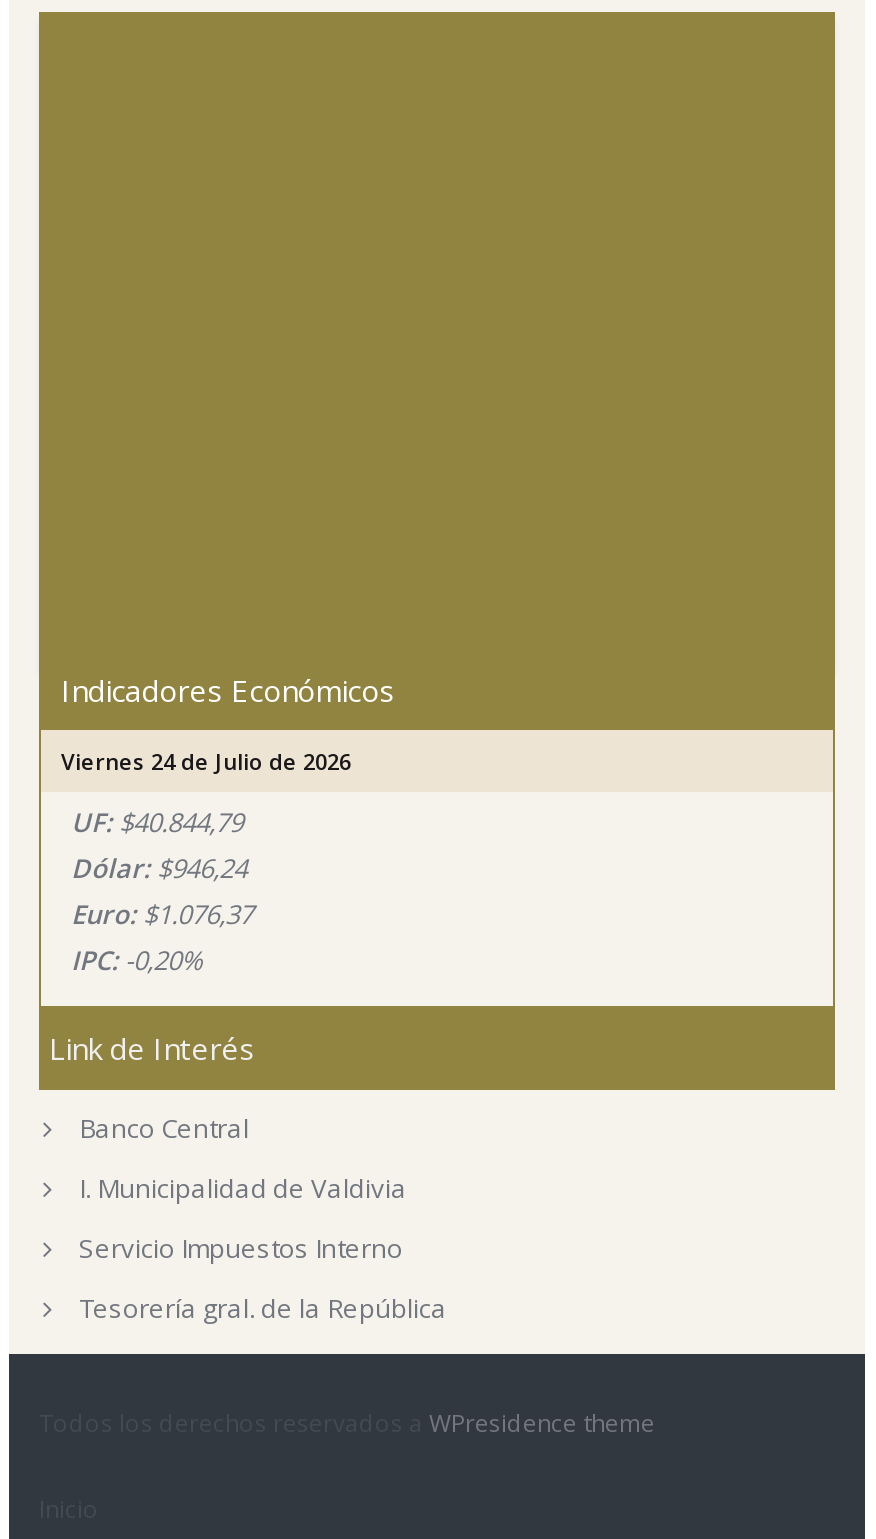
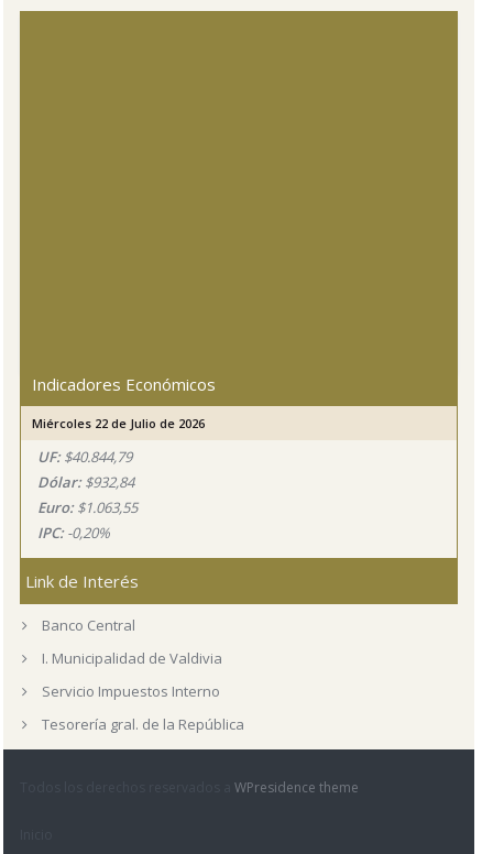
- Viernes 24 de Julio de 2026
+ Miércoles 22 de Julio de 2026

- Dólar: $946,24
+ Dólar: $932,84

- Euro: $1.076,37
+ Euro: $1.063,55
